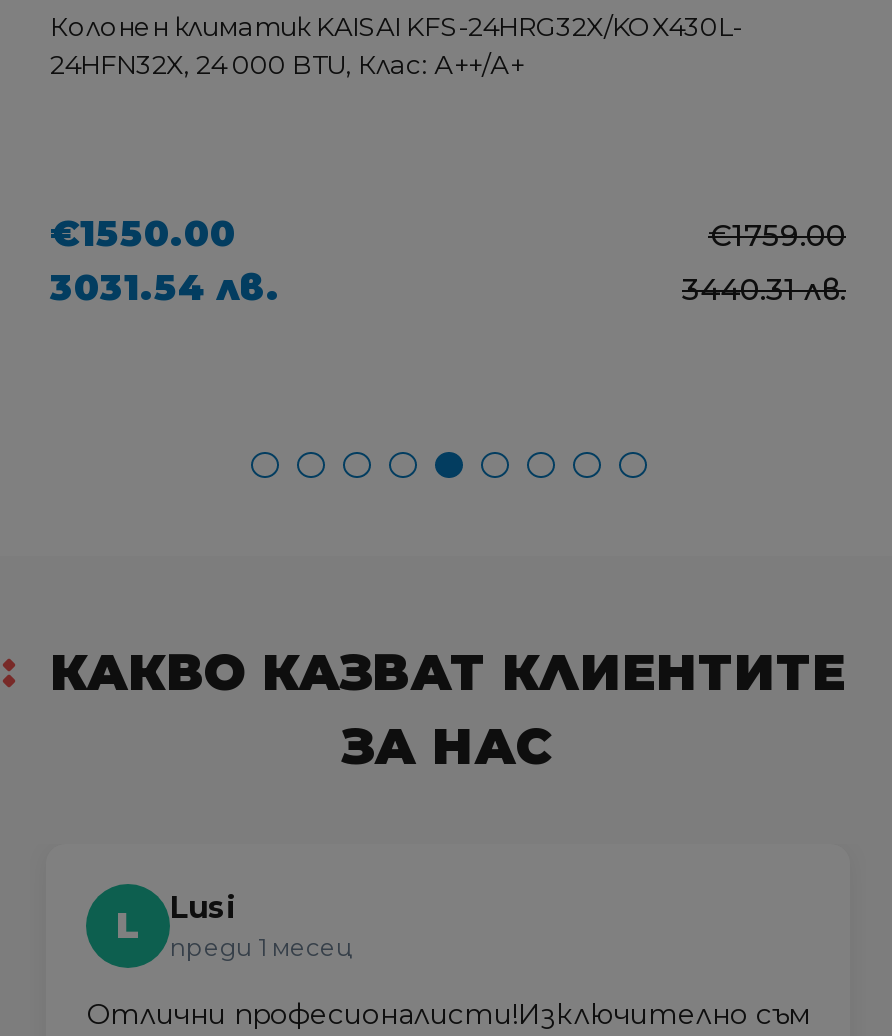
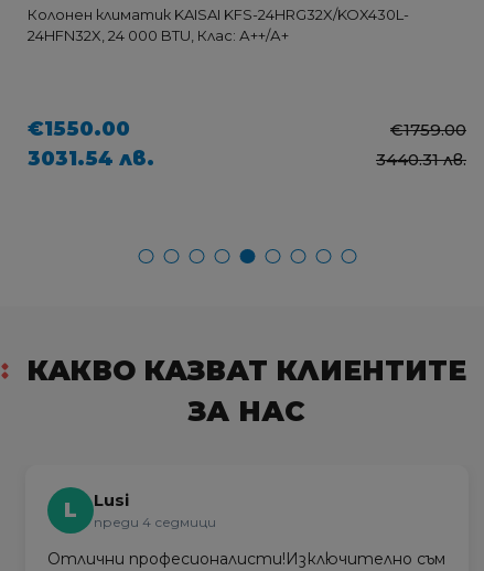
- преди 1 месец
+ преди 4 седмици
